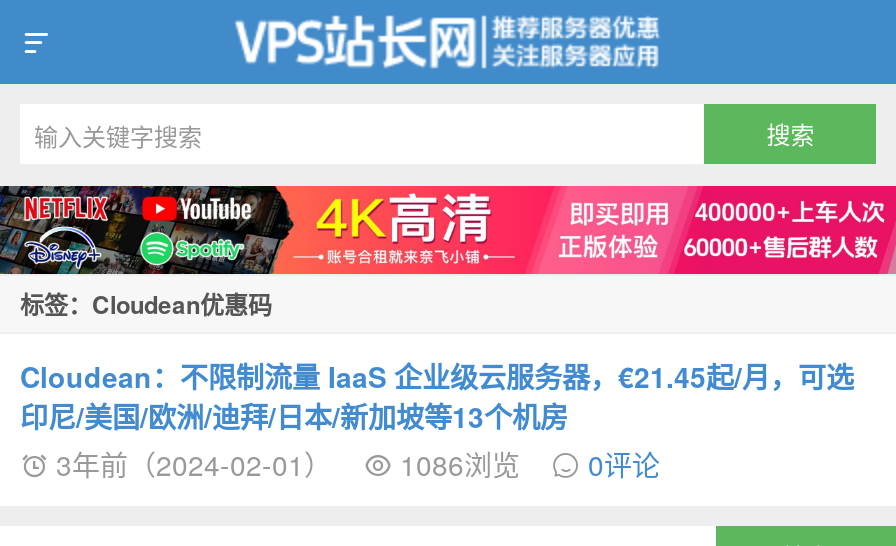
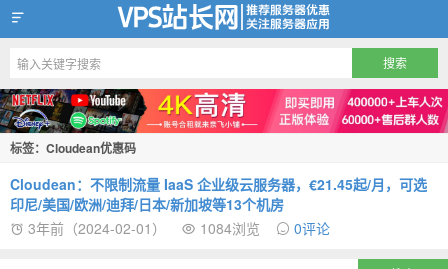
- 3年前（2024-02-01） 1086浏览 0评论
+ 3年前（2024-02-01） 1084浏览 0评论
